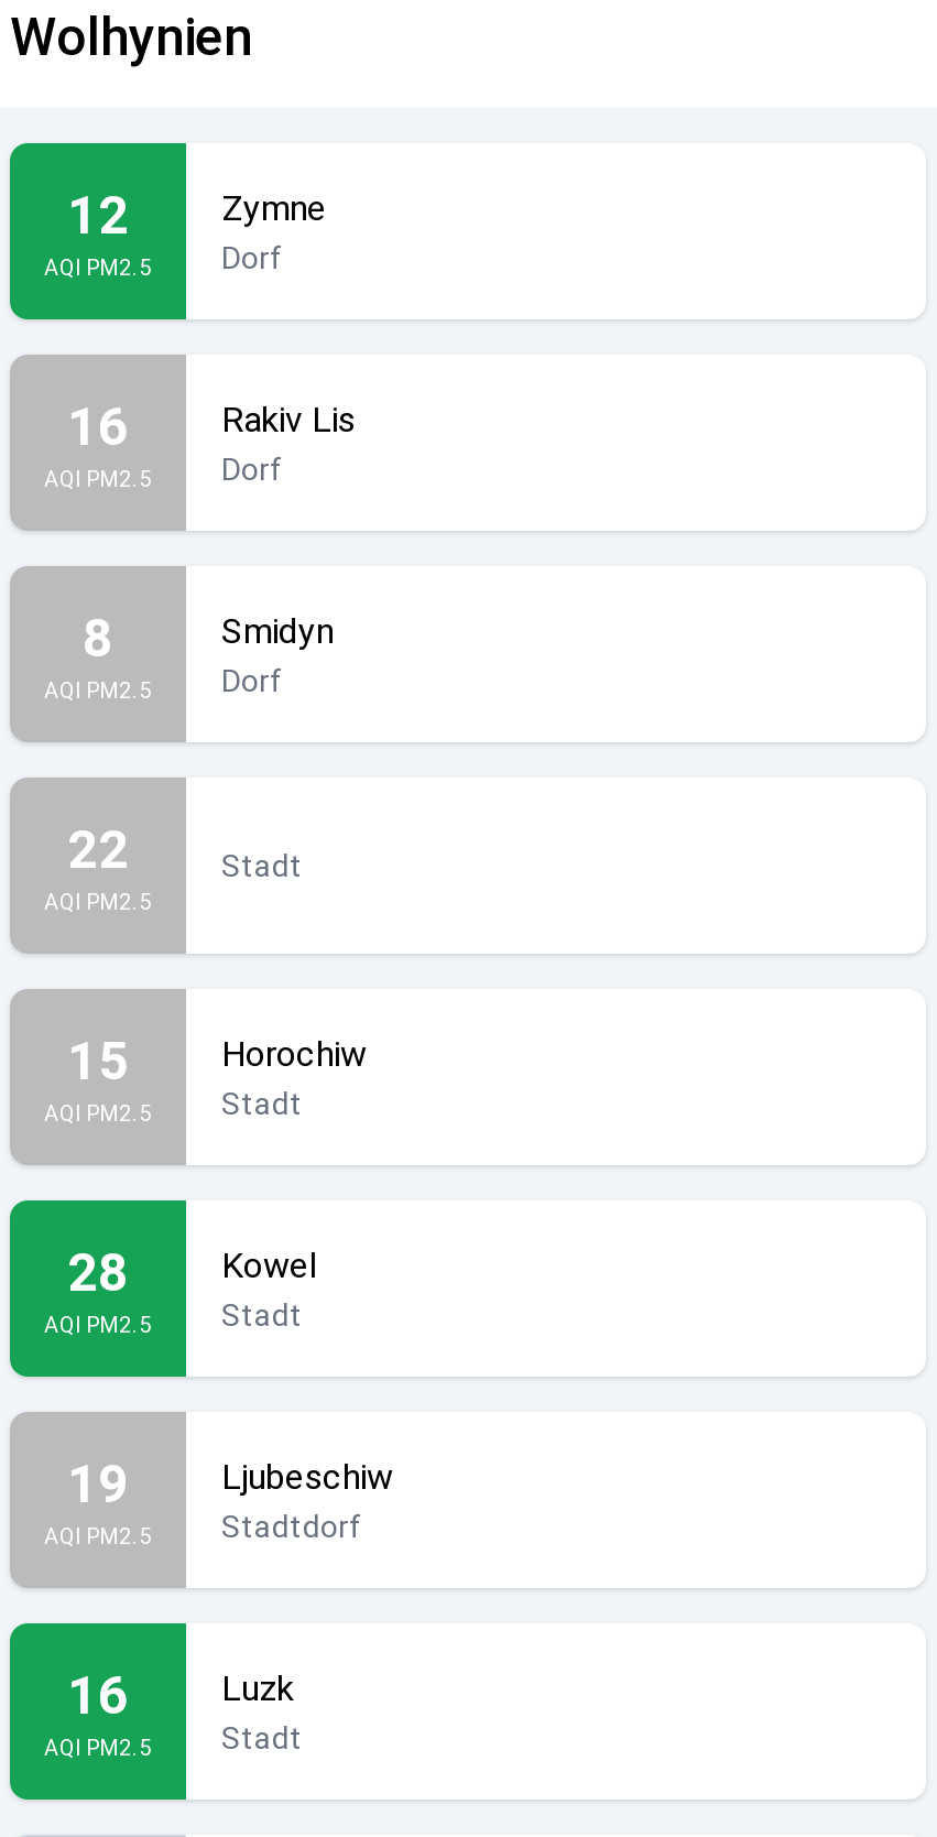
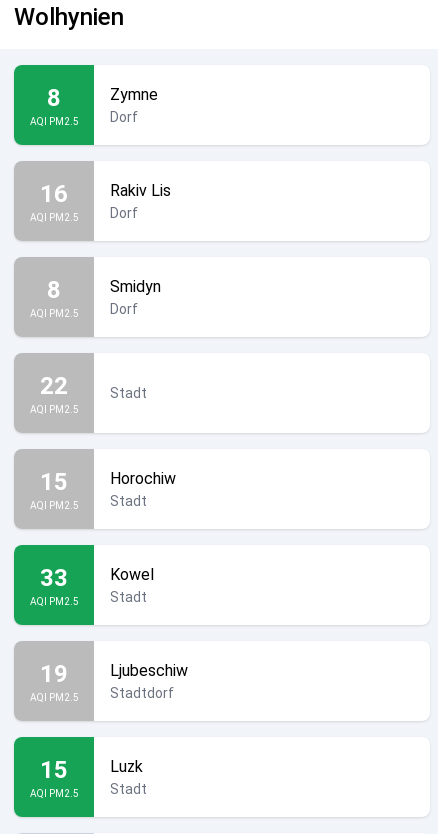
- 12
+ 8

- 28
+ 33

- 16
+ 15
